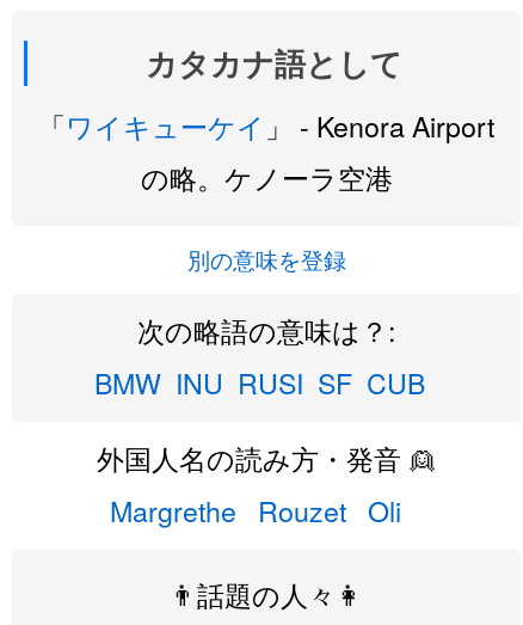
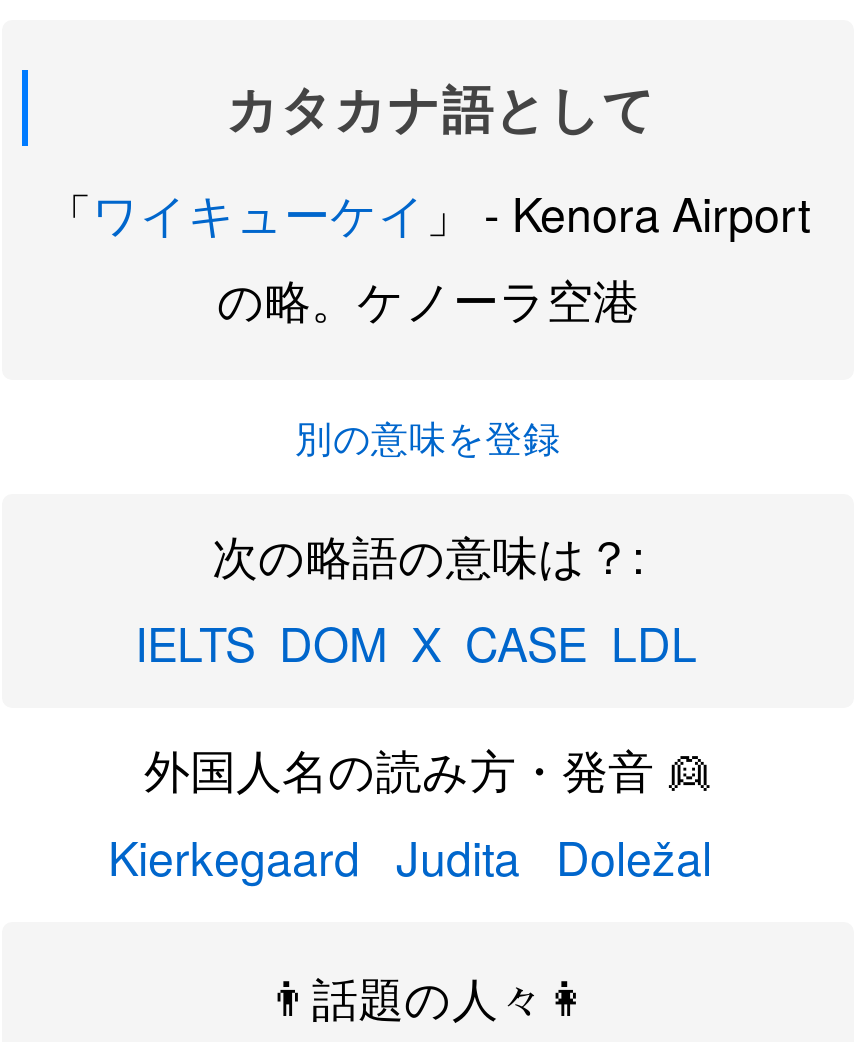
- BMW INU RUSI SF CUB
+ IELTS DOM X CASE LDL

- Margrethe Rouzet Oli
+ Kierkegaard Judita Doležal
